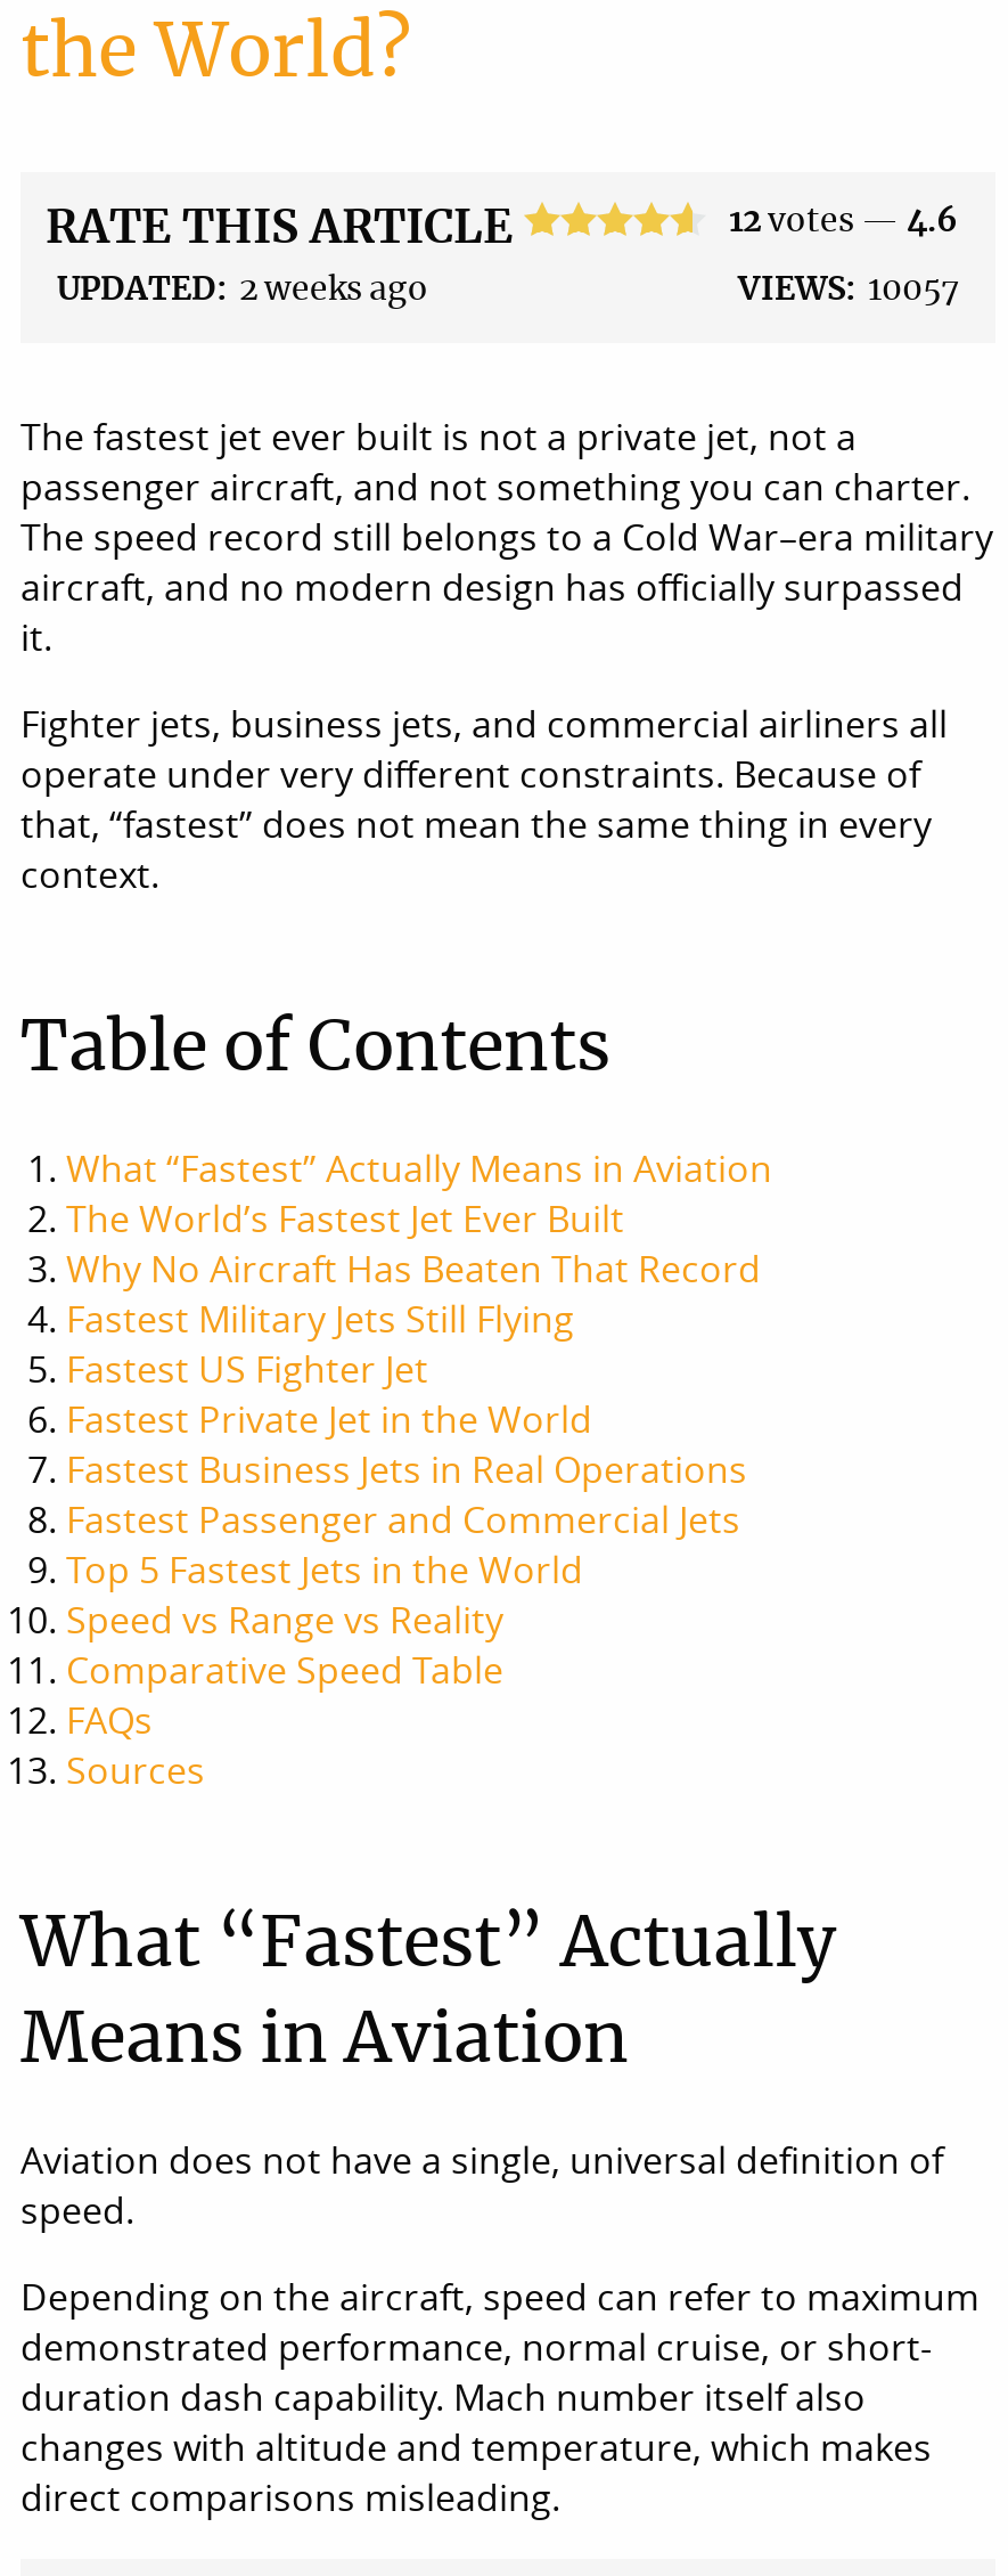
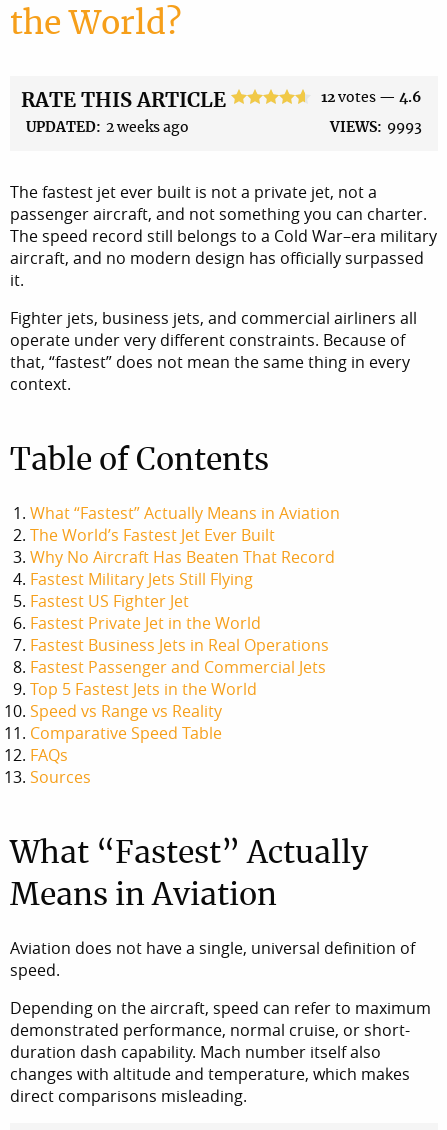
- VIEWS: 10057
+ VIEWS: 9993
